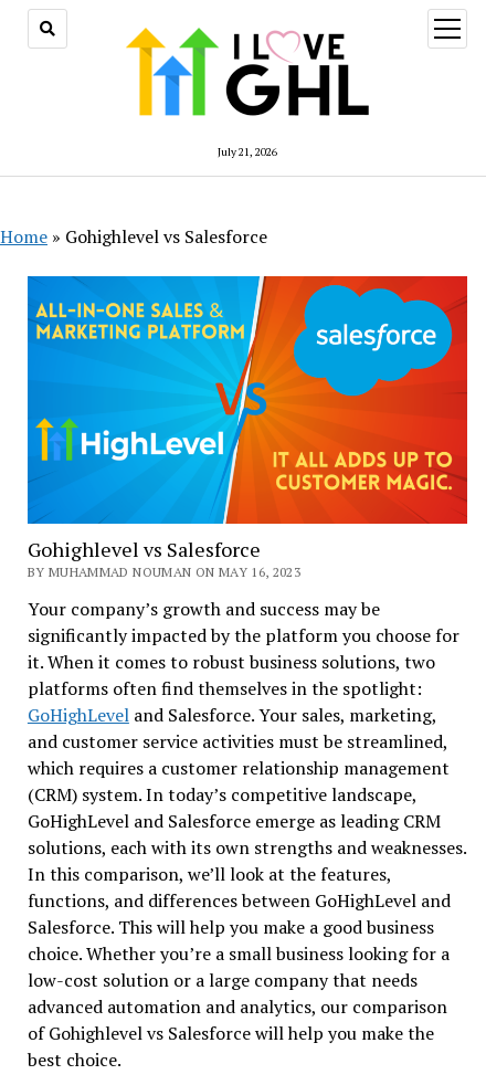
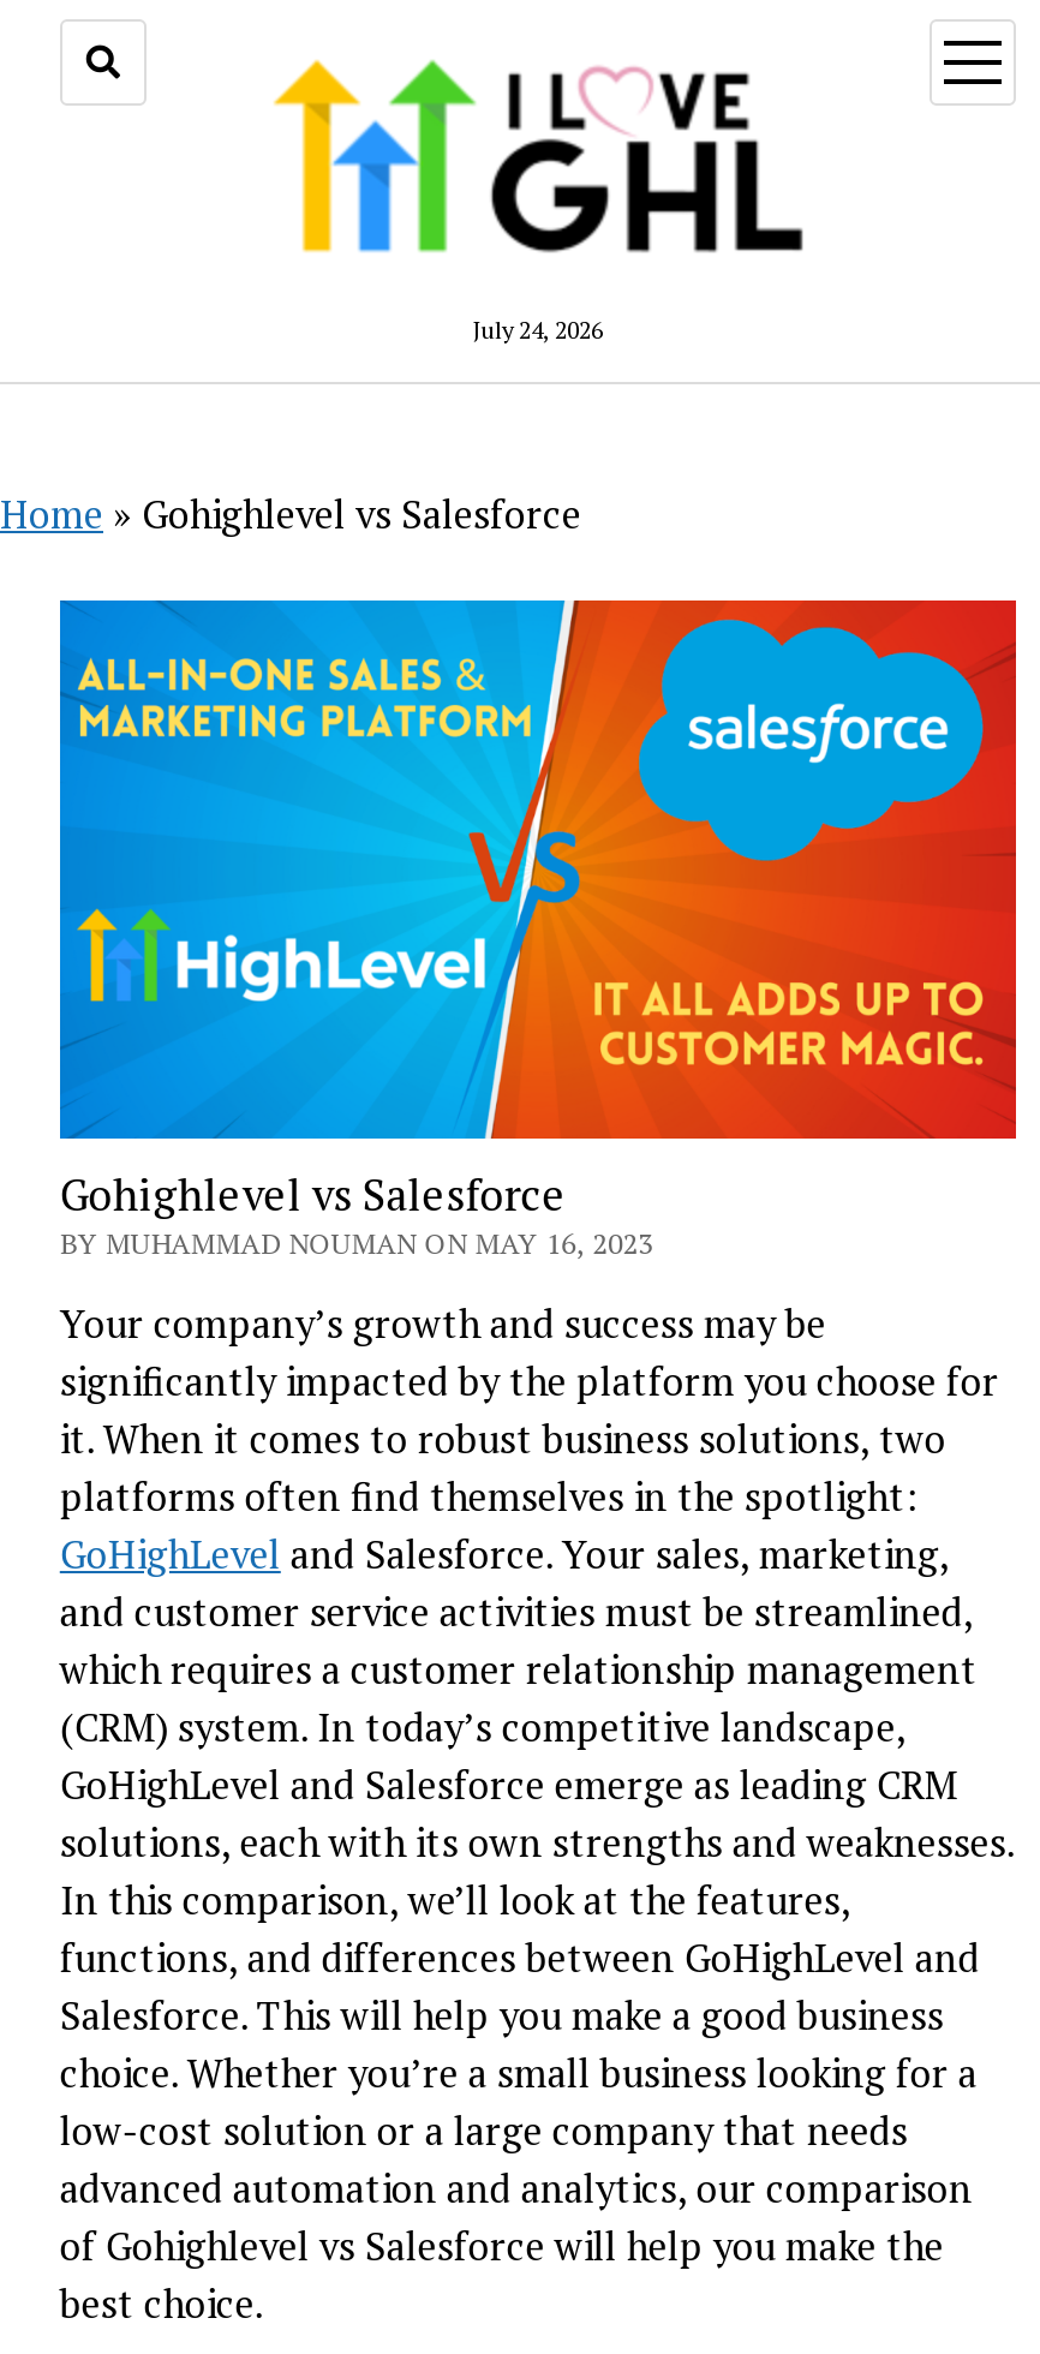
- July 21, 2026
+ July 24, 2026
